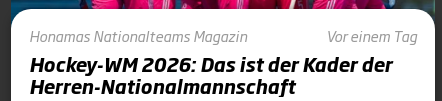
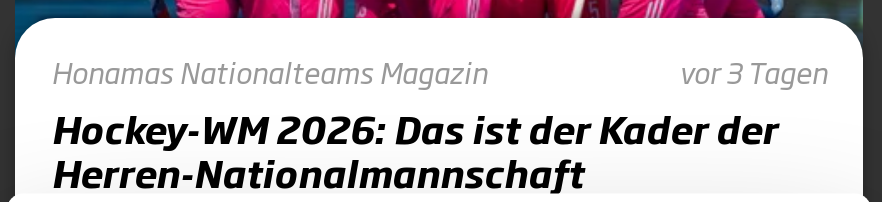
- Vor einem Tag
+ vor 3 Tagen
